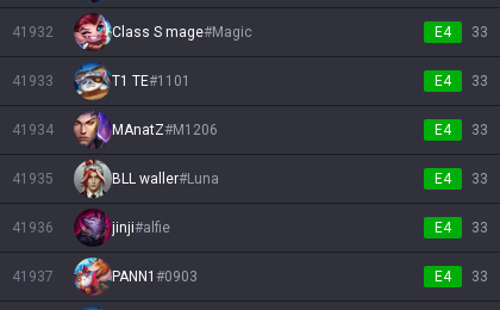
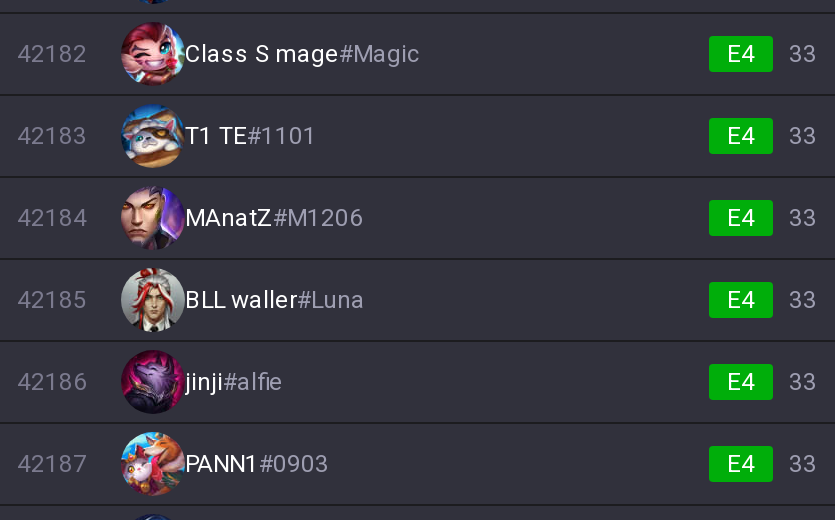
- 41932
+ 42182

- 41933
+ 42183

- 41934
+ 42184

- 41935
+ 42185

- 41936
+ 42186

- 41937
+ 42187
